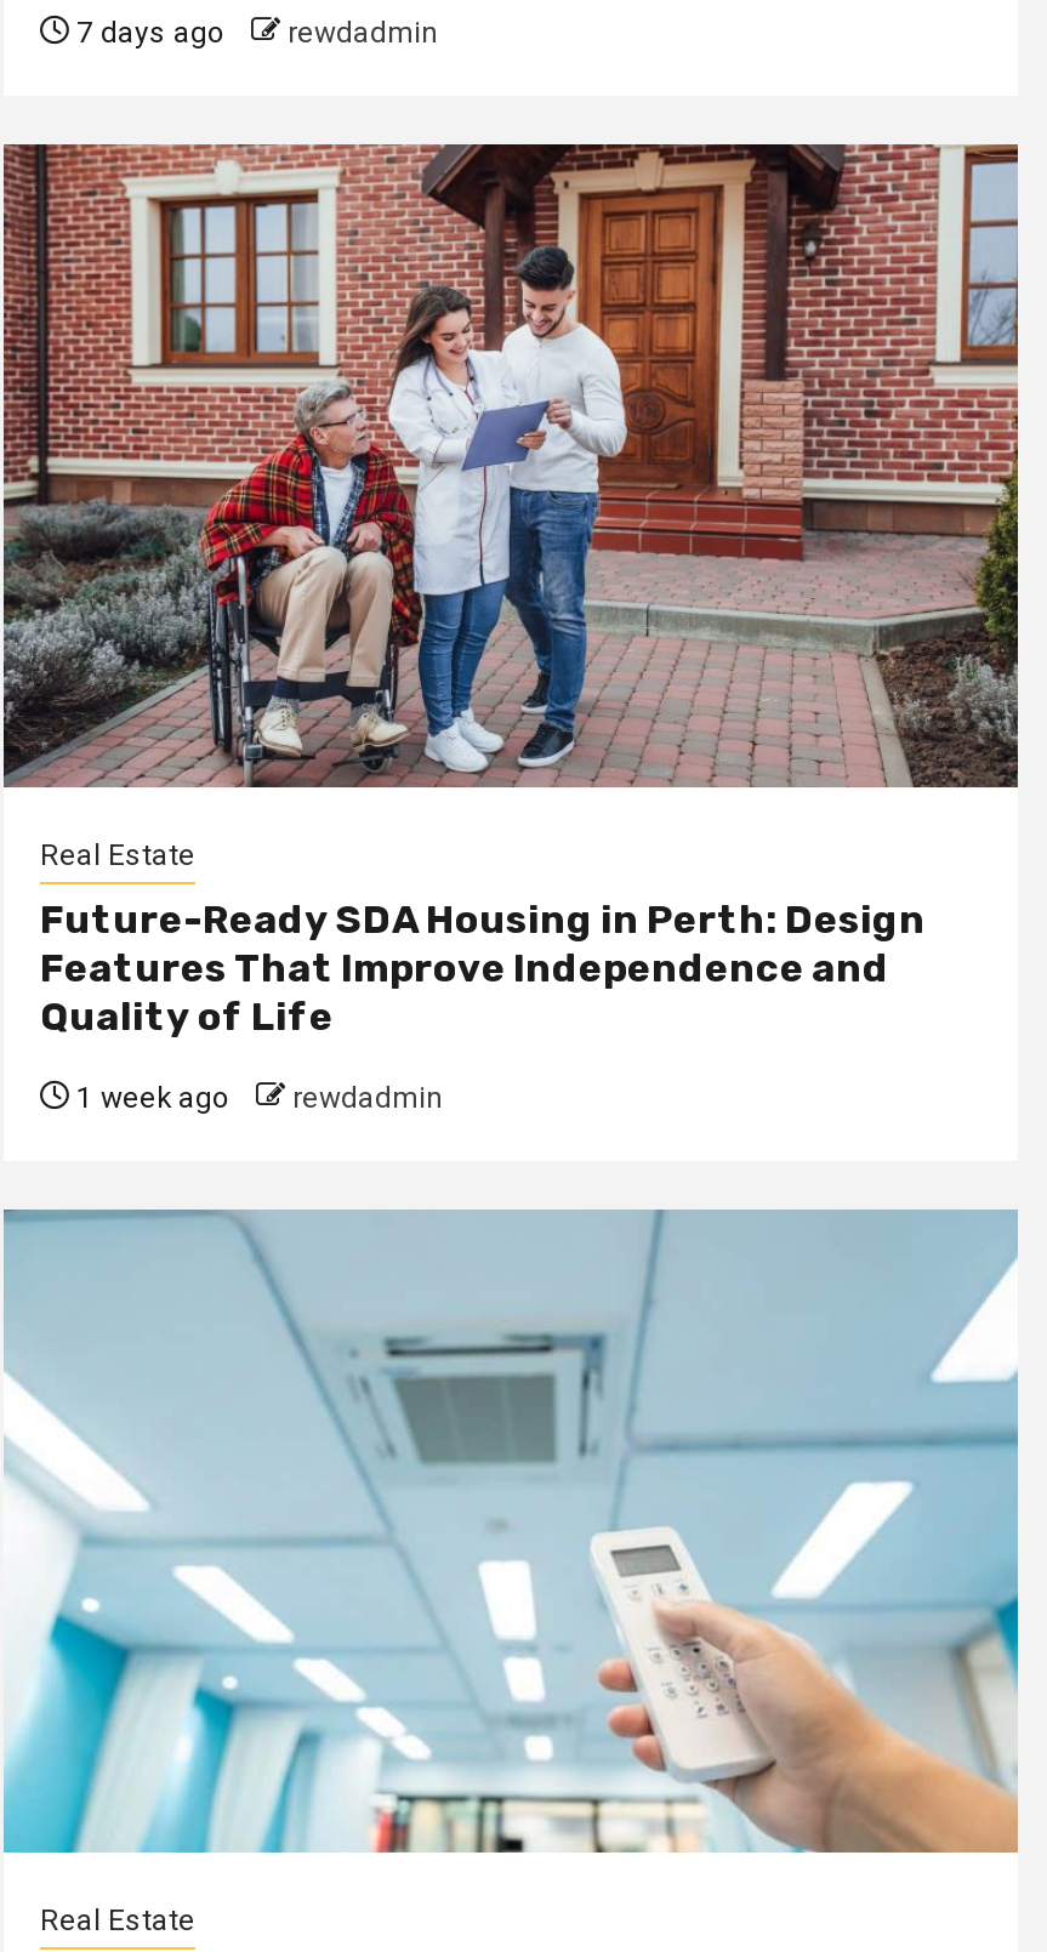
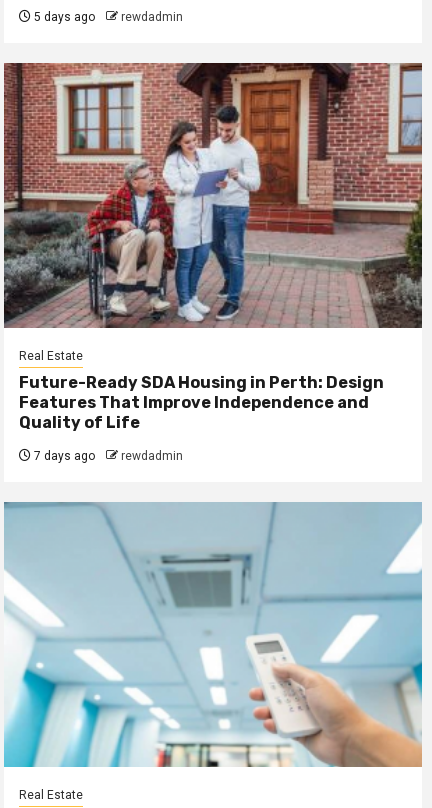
- 7 days ago rewdadmin
+ 5 days ago rewdadmin

- 1 week ago rewdadmin
+ 7 days ago rewdadmin
